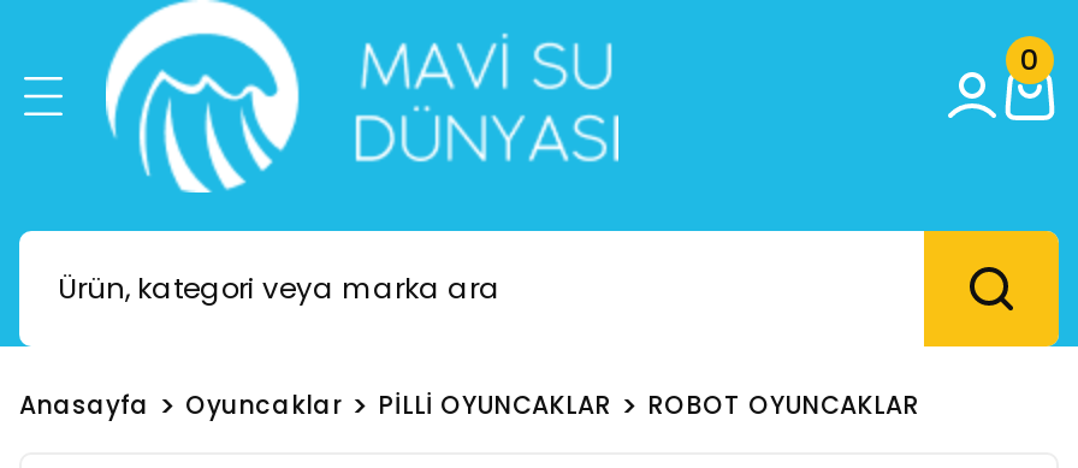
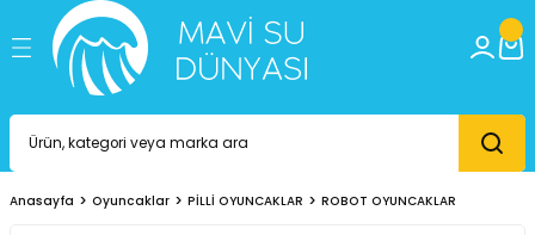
- 0
